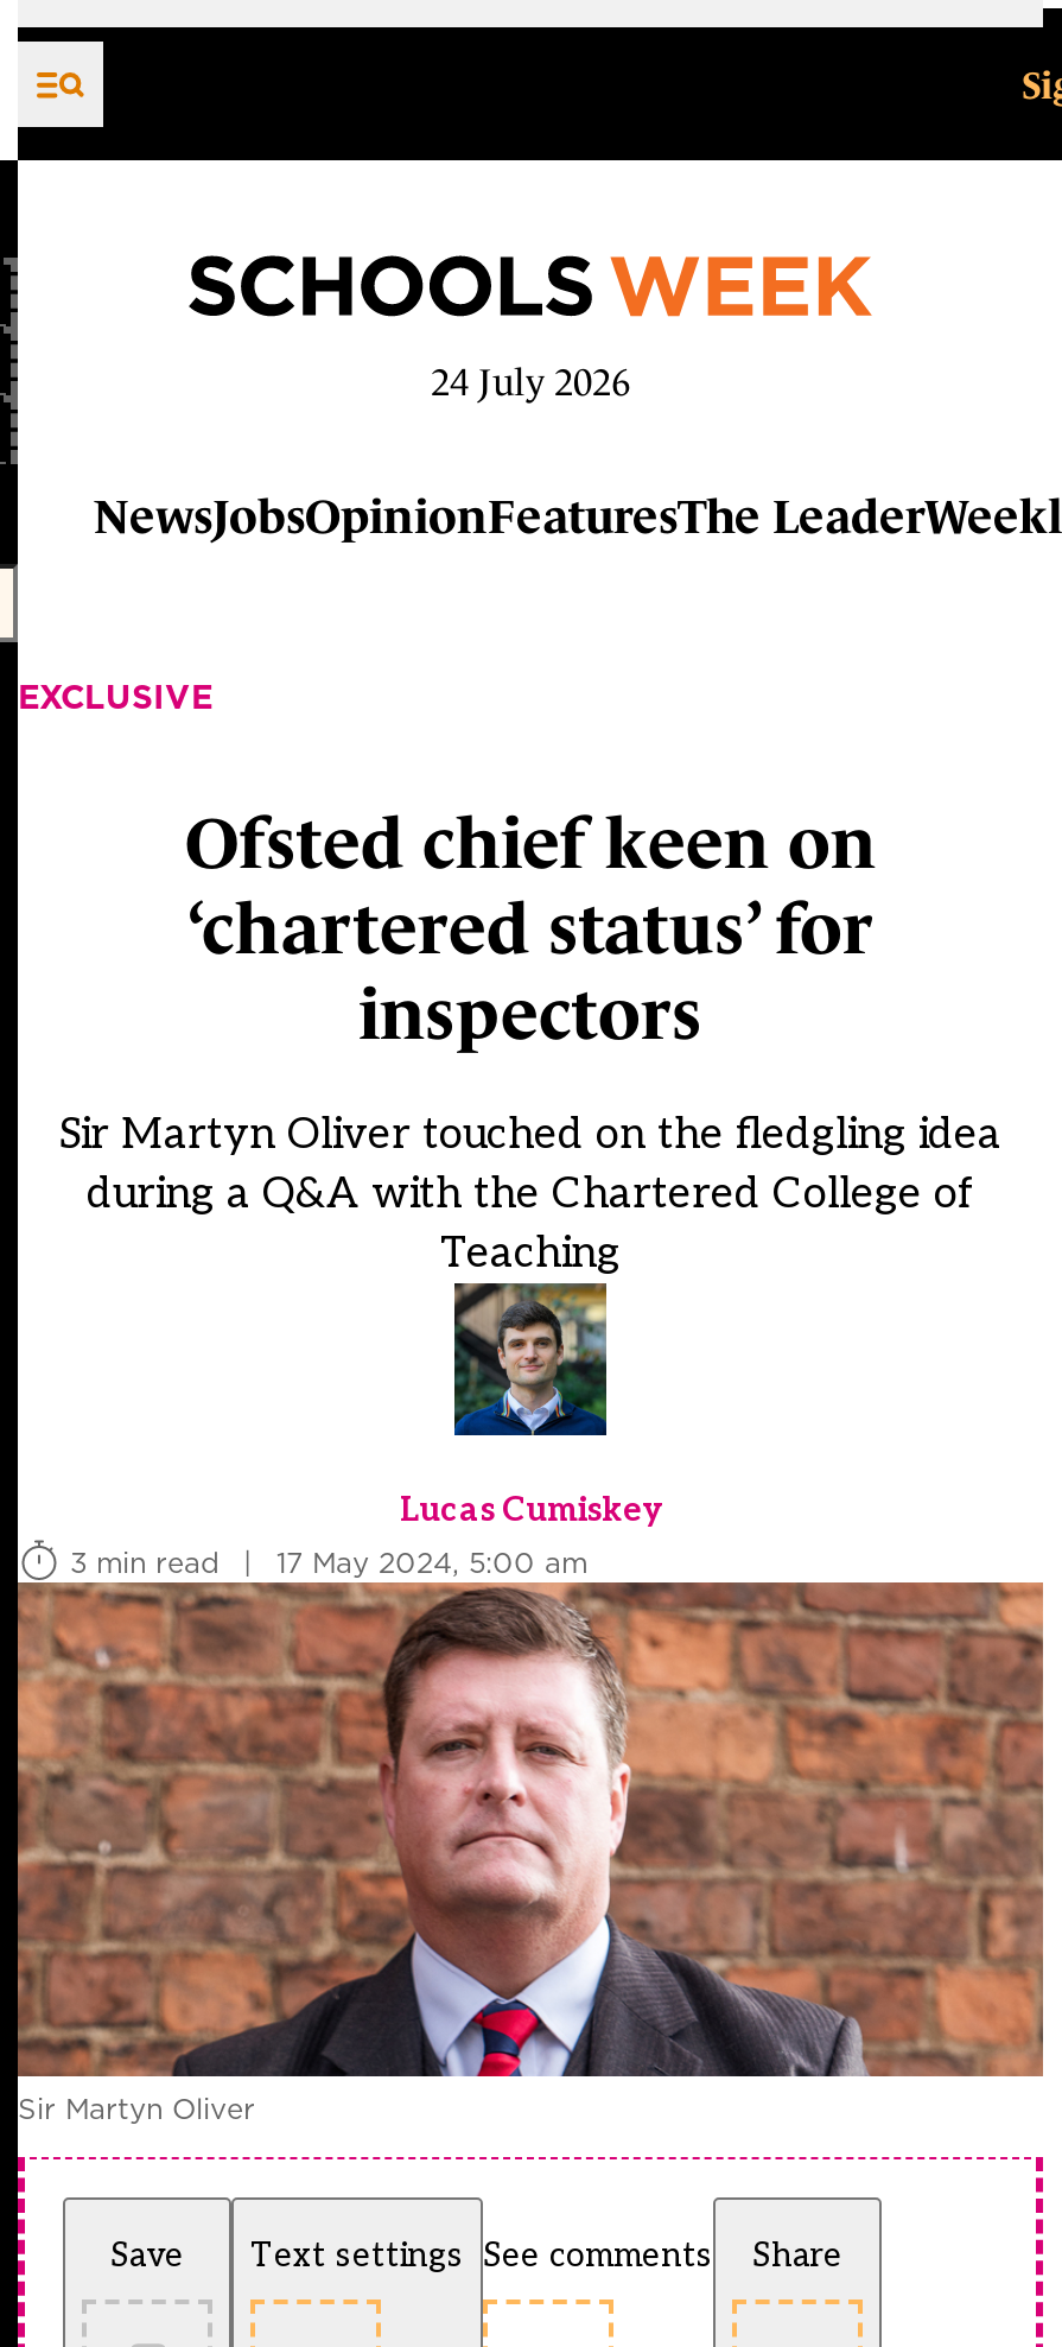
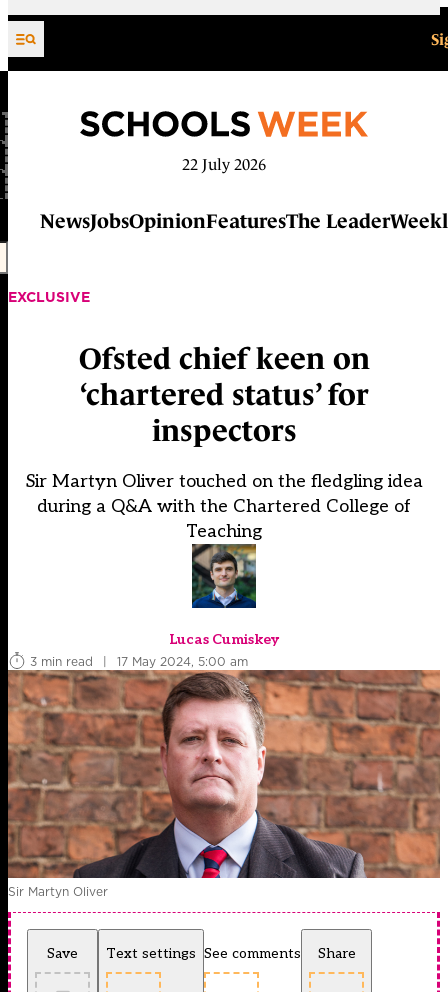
- 24 July 2026
+ 22 July 2026
